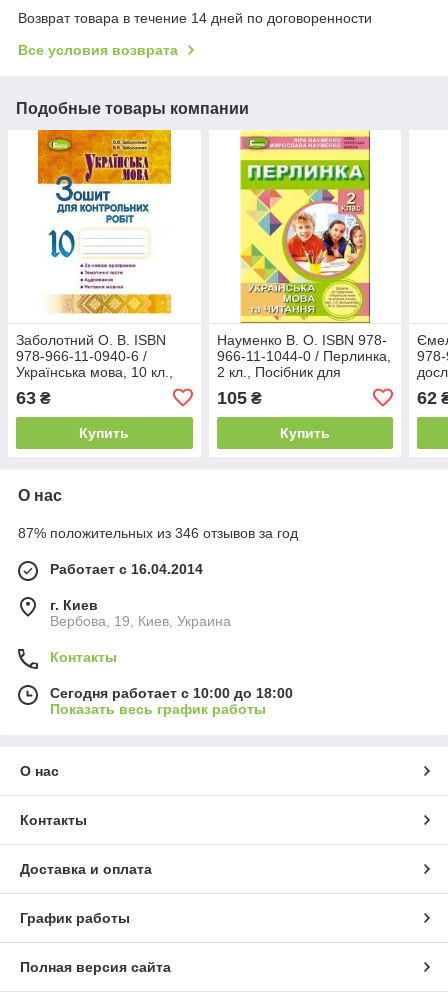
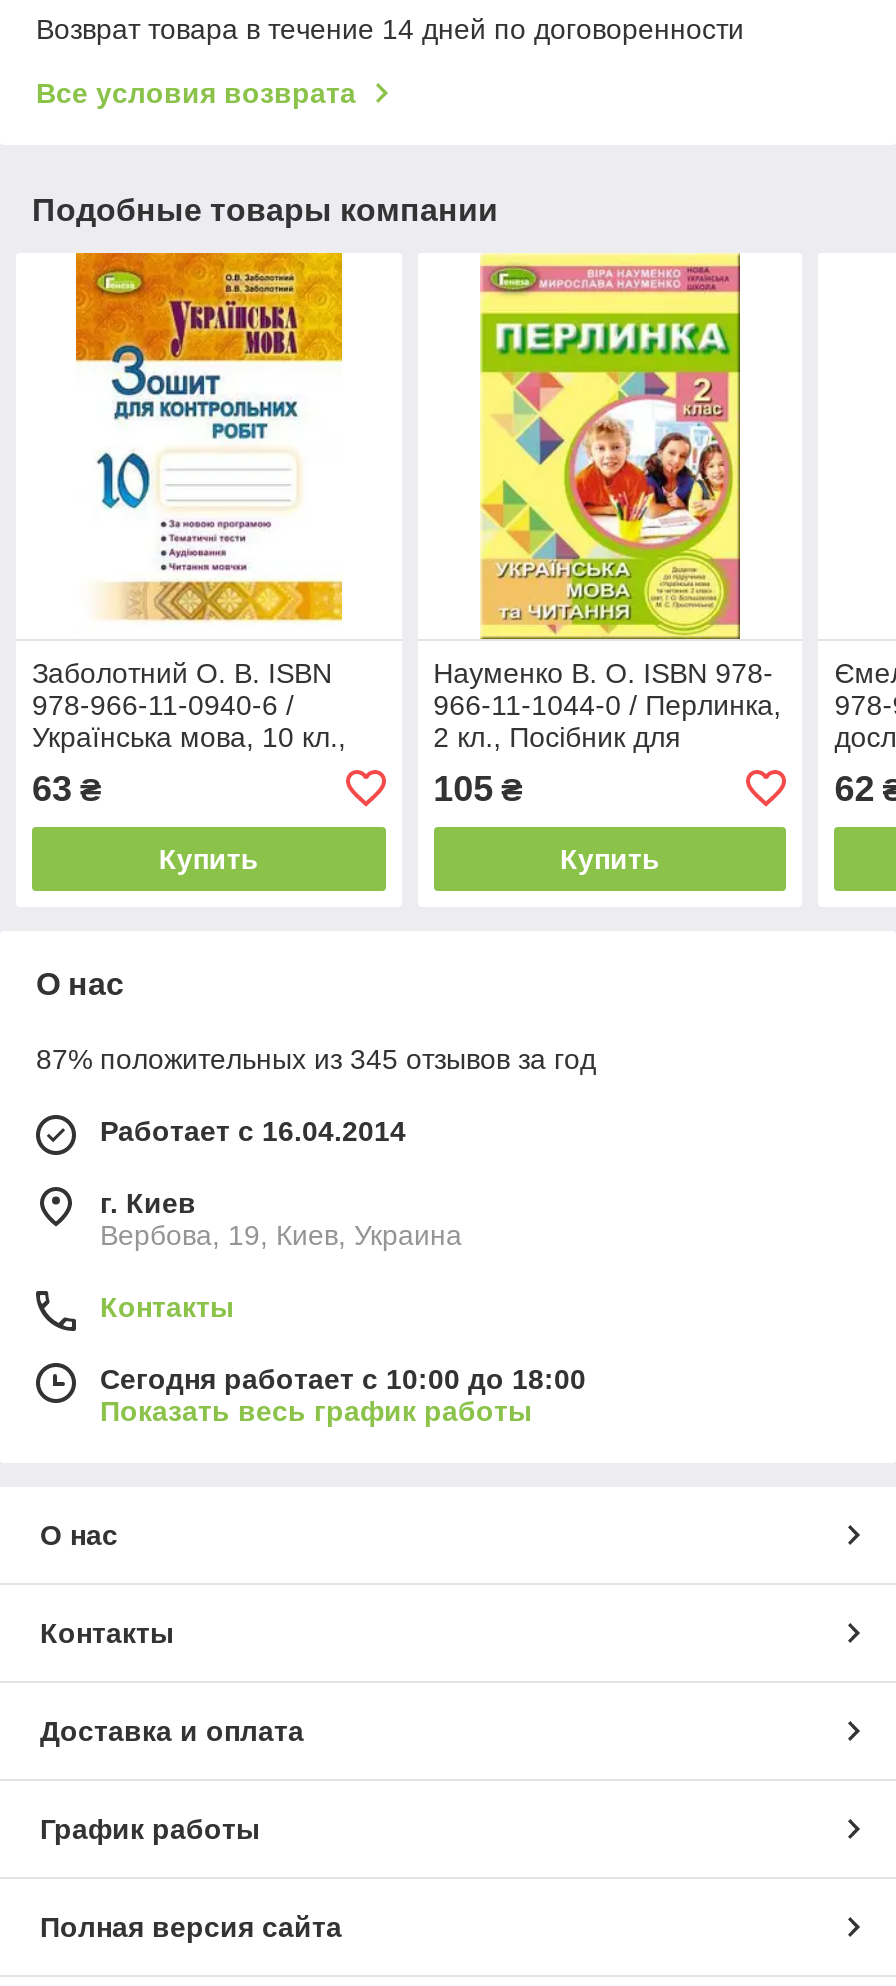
- 87% положительных из 346 отзывов за год
+ 87% положительных из 345 отзывов за год
